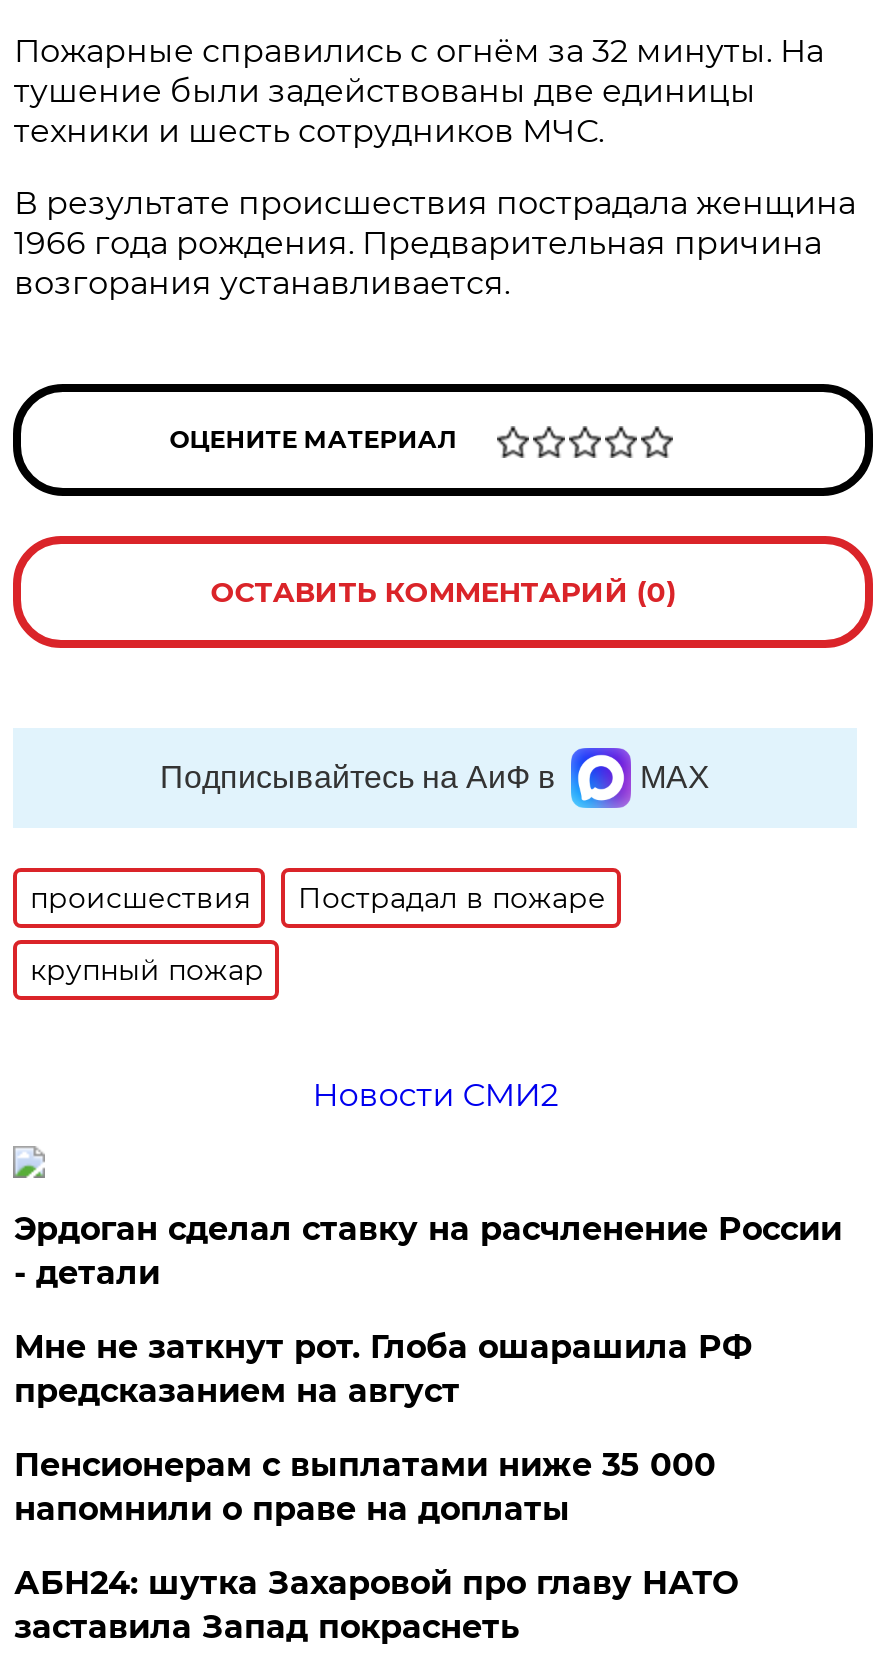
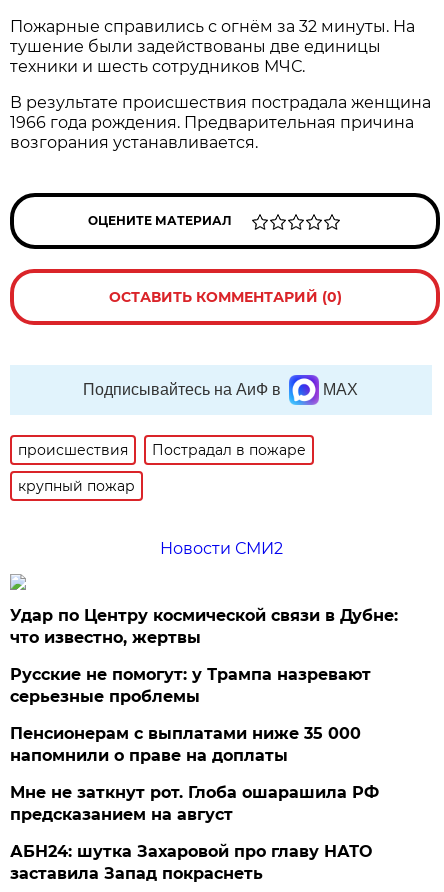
+ Русские не помогут: у Трампа назревают
+ серьезные проблемы

- Эрдоган сделал ставку на расчленение России
- - детали
+ Удар по Центру космической связи в Дубне:
+ что известно, жертвы

moved down: Мне не заткнут рот. Глоба ошарашила РФ | предсказанием на август
